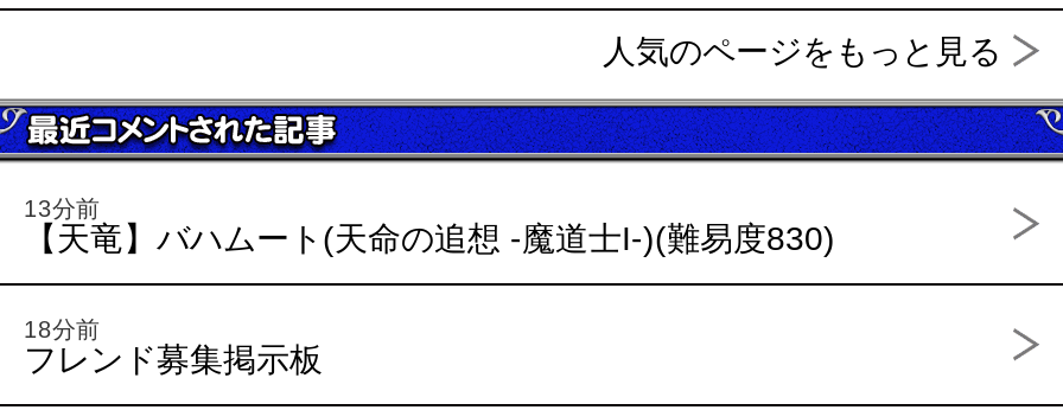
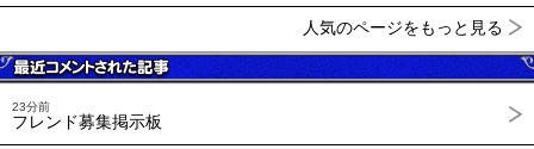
- 13分前
- 【天竜】バハムート(天命の追想 -魔道士I-)(難易度830)
- 18分前
+ 23分前
